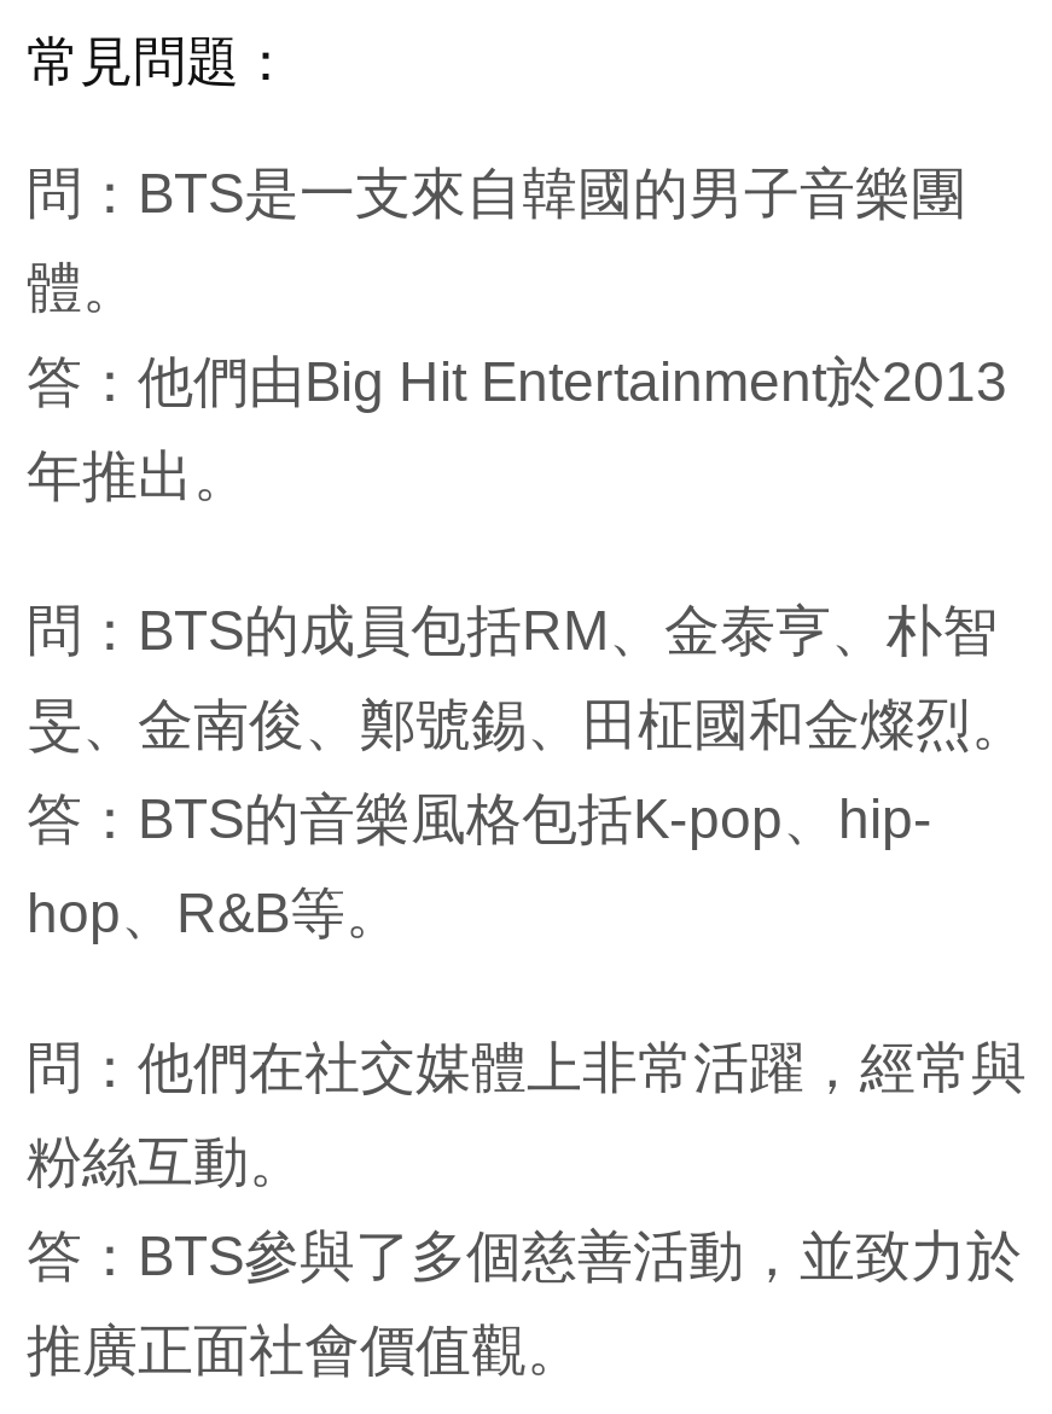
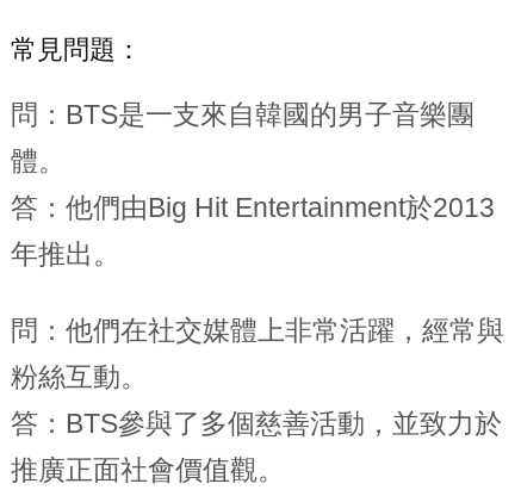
- 問：BTS的成員包括RM、金泰亨、朴智
- 旻、金南俊、鄭號錫、田柾國和金燦烈。
- 答：BTS的音樂風格包括K-pop、hip-
- hop、R&B等。
